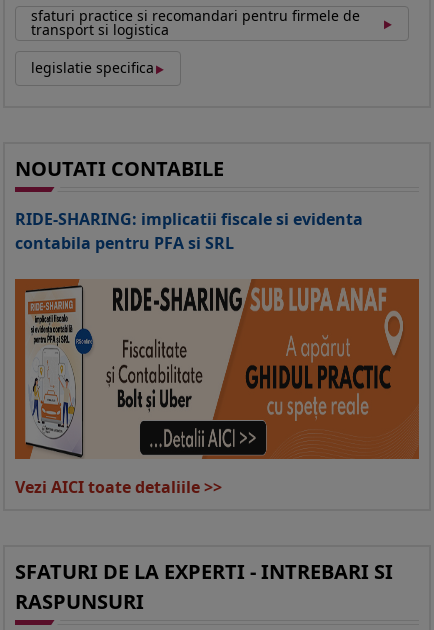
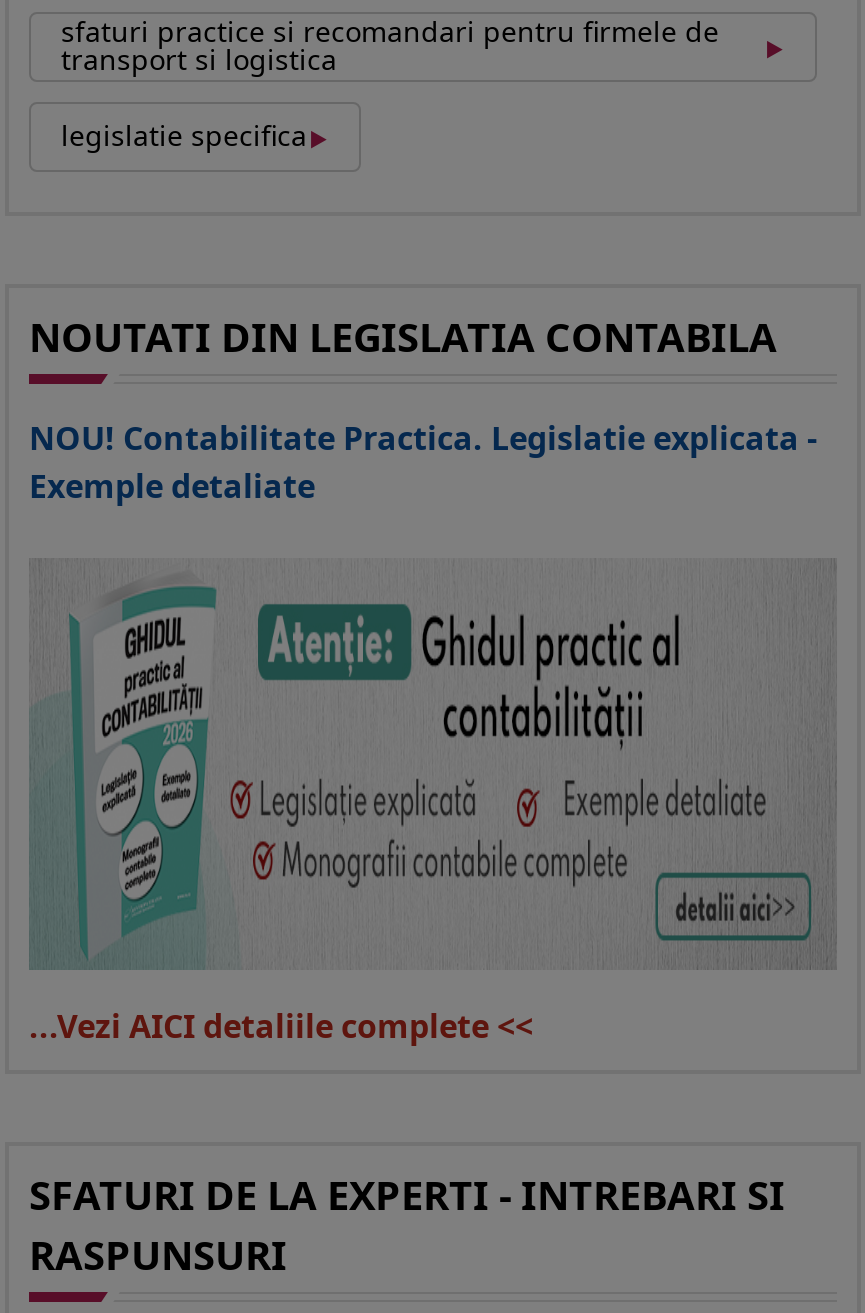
- NOUTATI CONTABILE
+ NOUTATI DIN LEGISLATIA CONTABILA

- RIDE-SHARING: implicatii fiscale si evidenta
- contabila pentru PFA si SRL
+ NOU! Contabilitate Practica. Legislatie explicata -
+ Exemple detaliate

- [image]
- Vezi AICI toate detaliile >>
+ [image]
+ ...Vezi AICI detaliile complete <<
